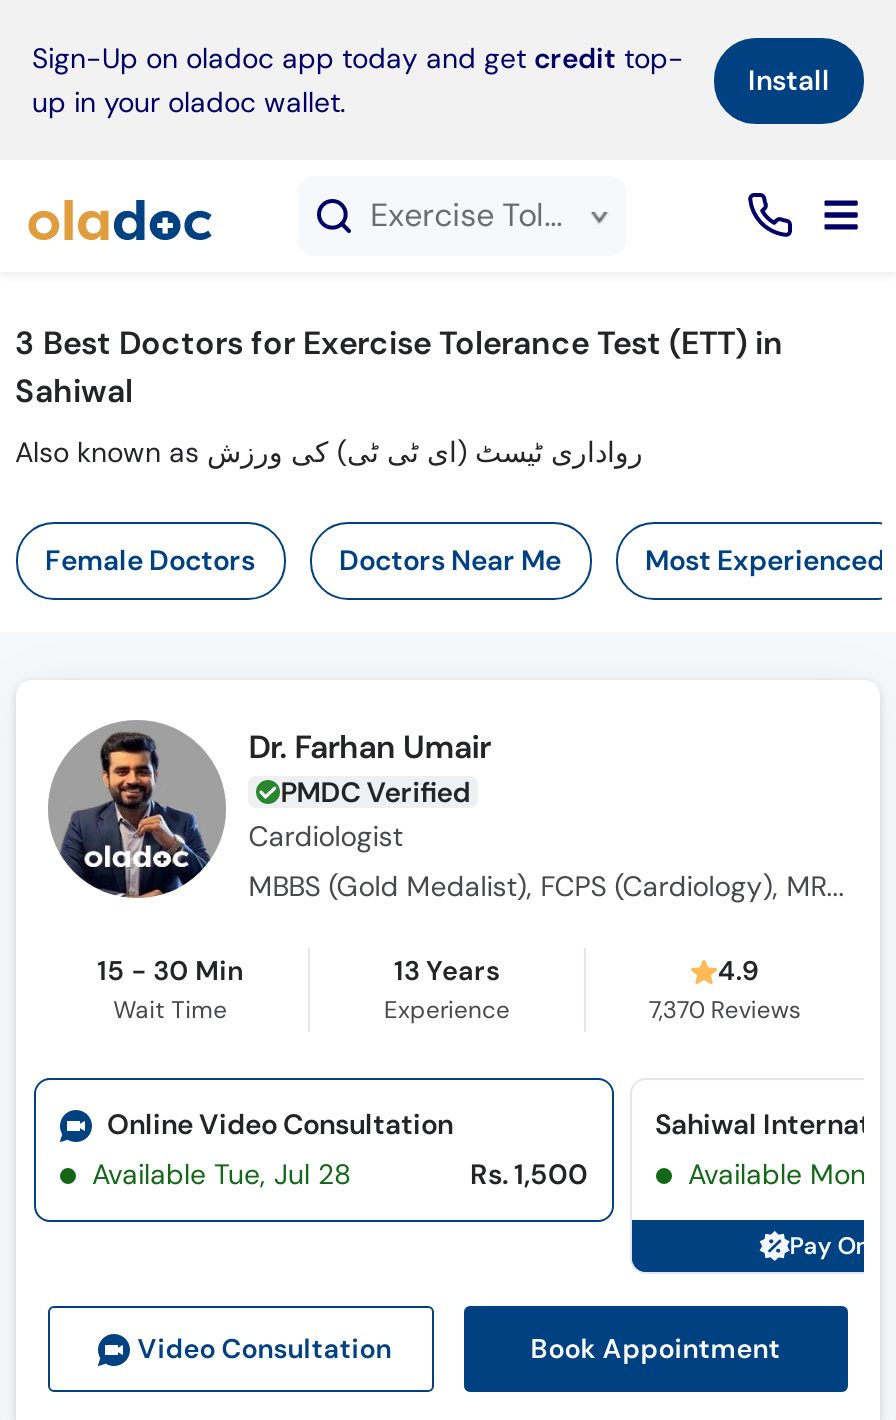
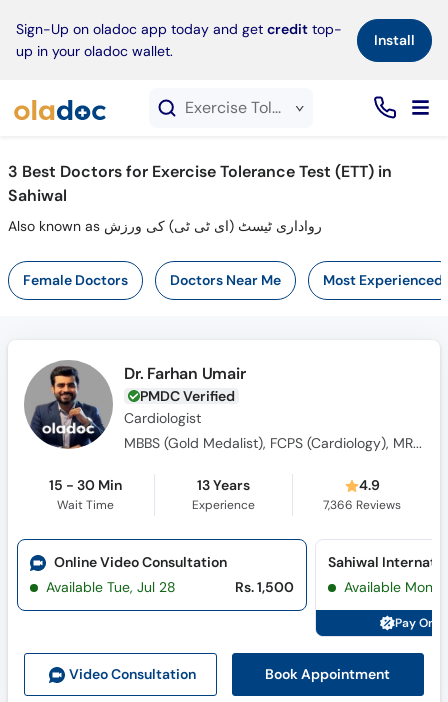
- 7,370 Reviews
+ 7,366 Reviews
